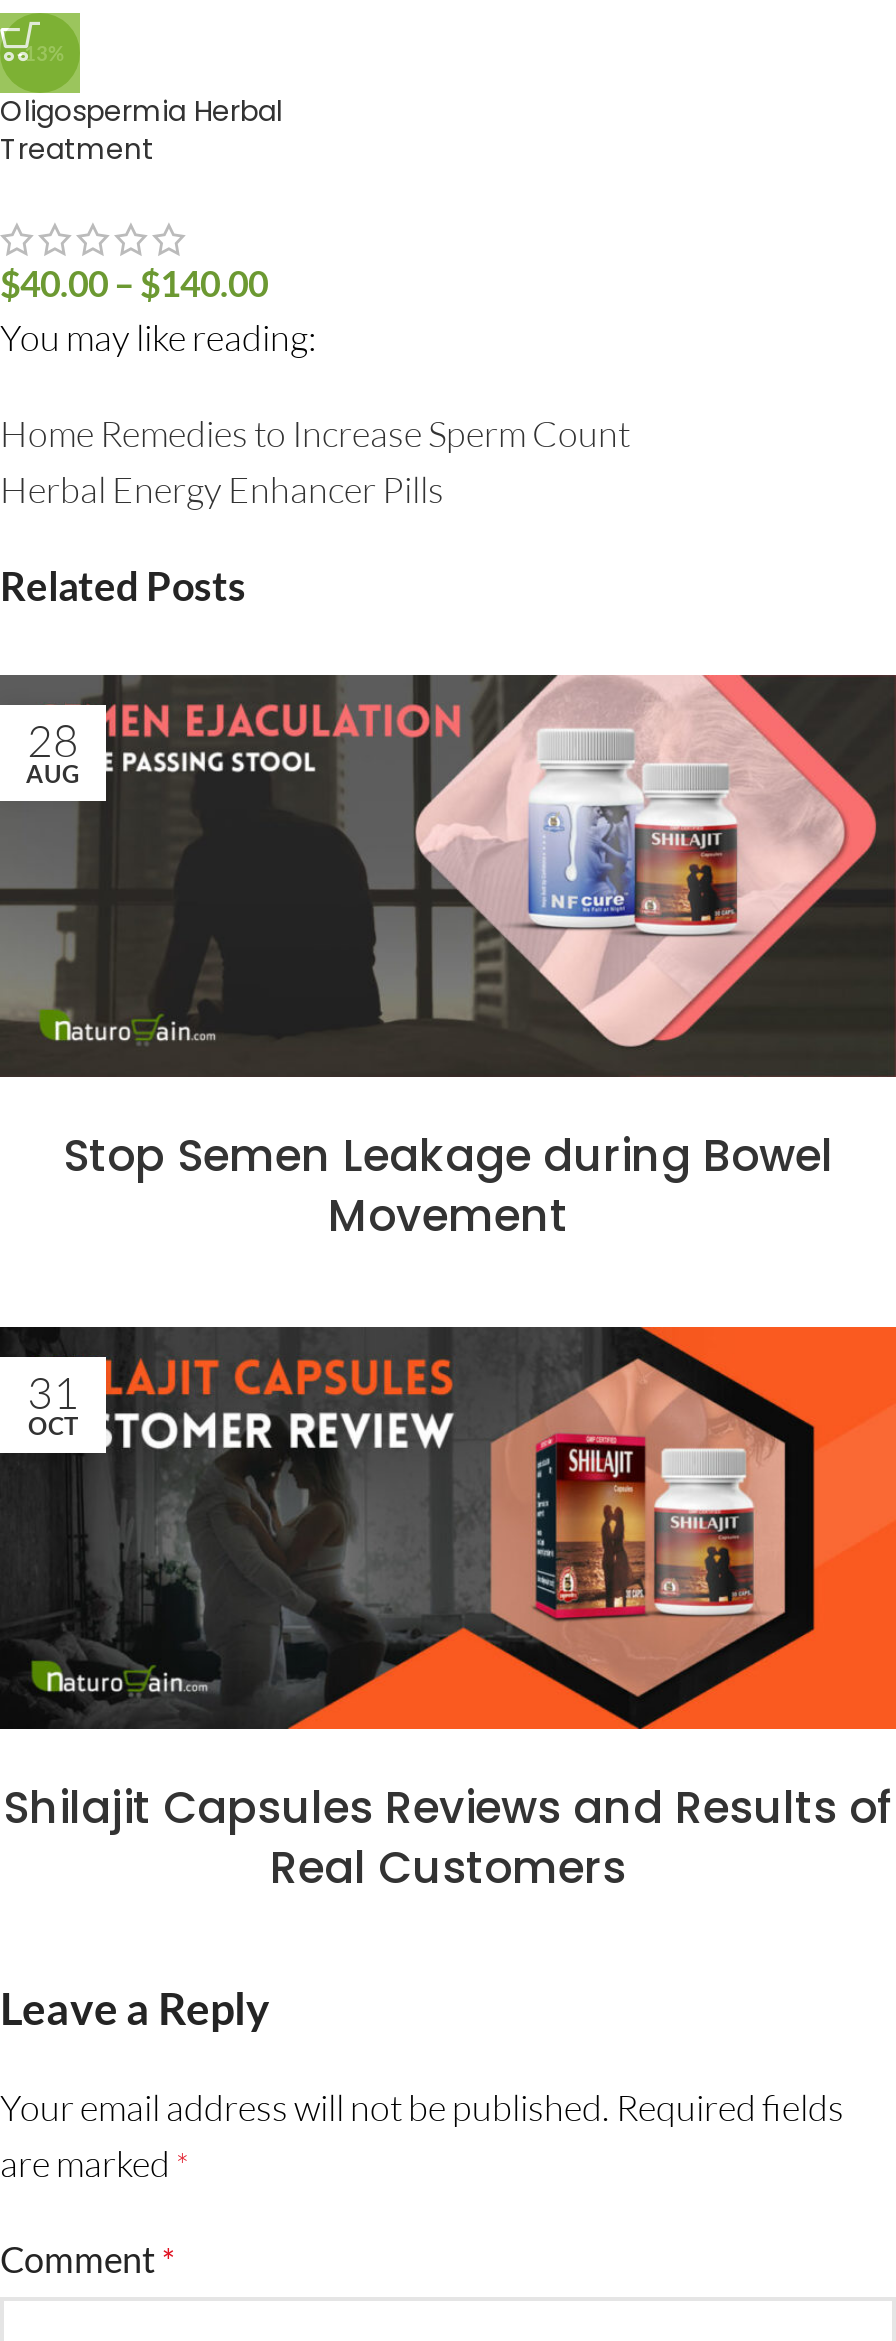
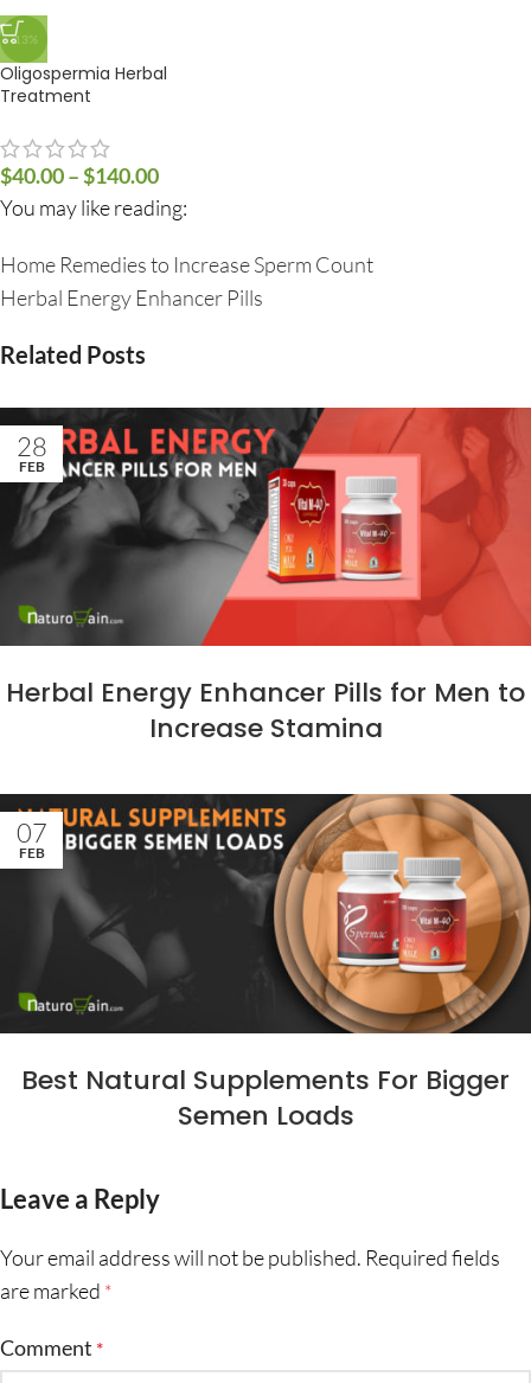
- [image]
- AUG
+ [image]
+ FEB

- Stop Semen Leakage during Bowel
- Movement
+ Herbal Energy Enhancer Pills for Men to
+ Increase Stamina

- [image]
- 31
- OCT
+ [image]
+ 07
+ FEB

- Shilajit Capsules Reviews and Results of
- Real Customers
+ Best Natural Supplements For Bigger
+ Semen Loads
